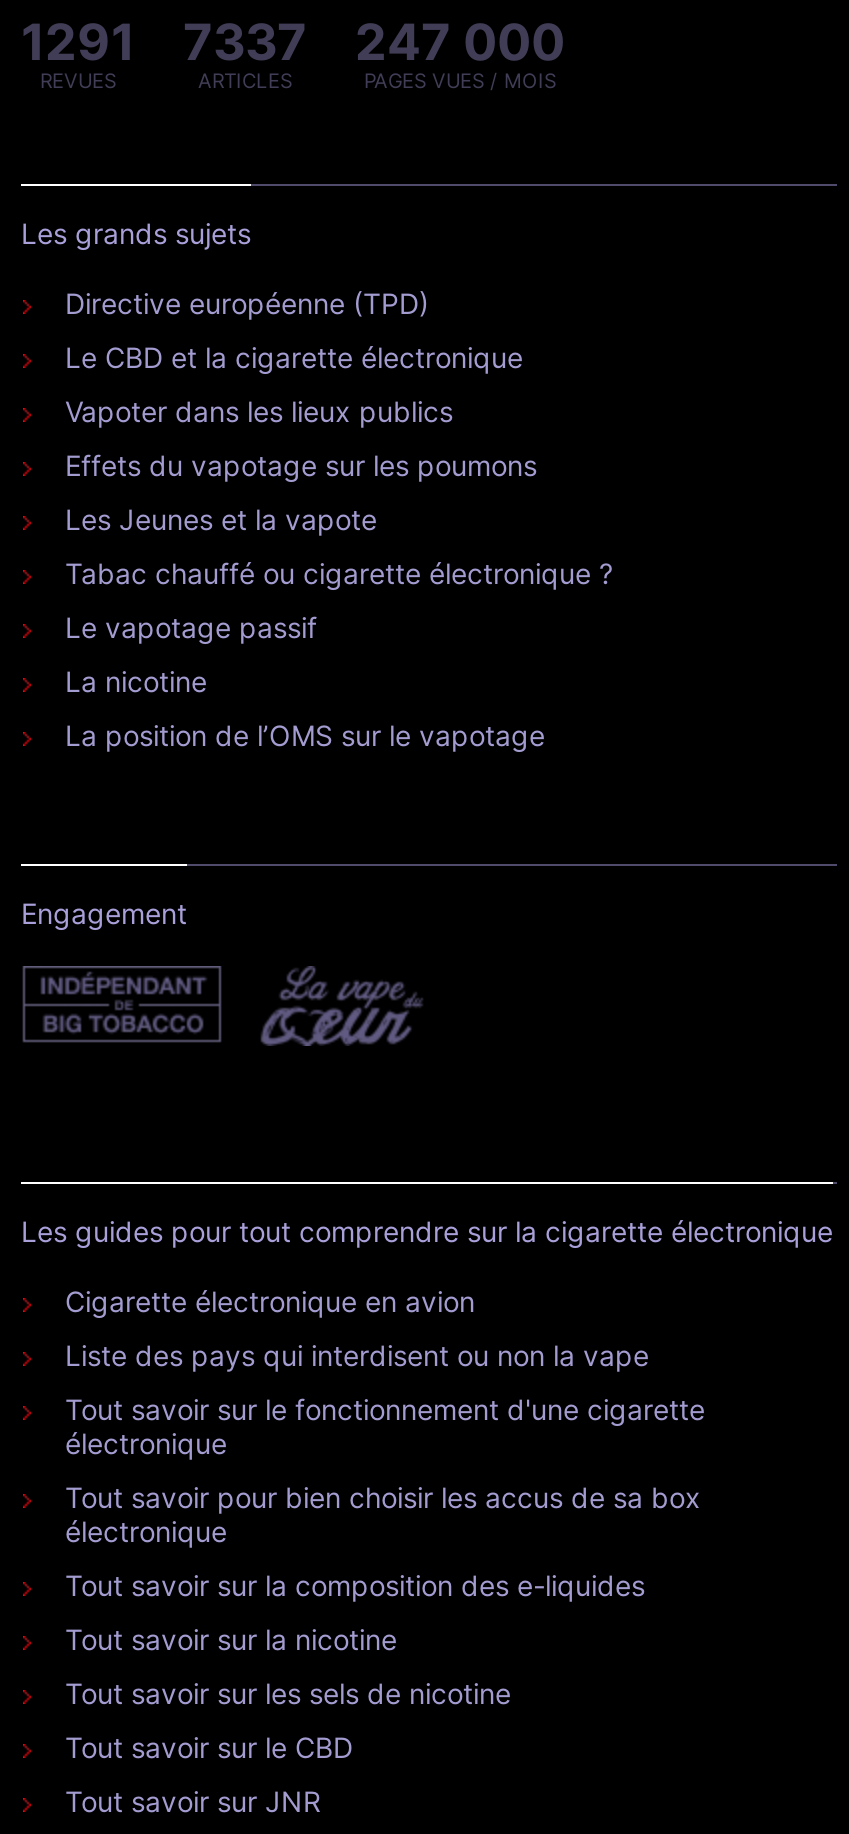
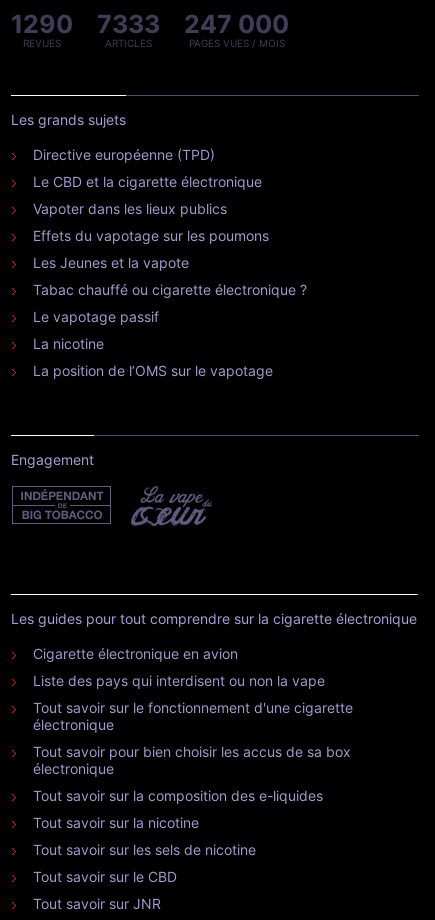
- 1291
+ 1290

- 7337
+ 7333
